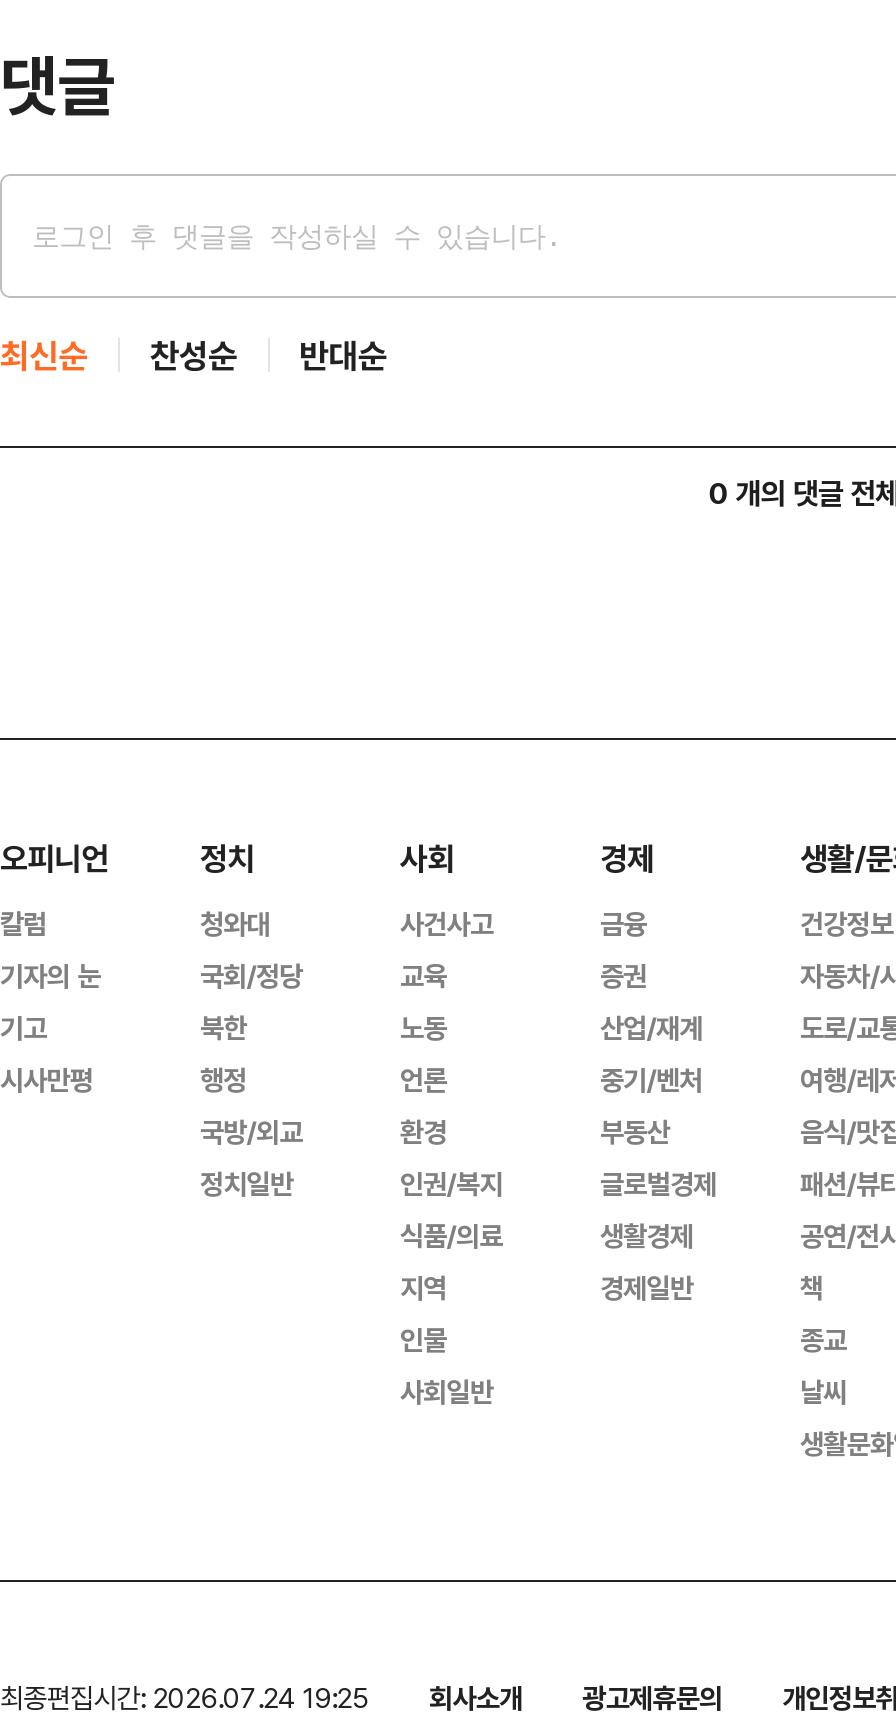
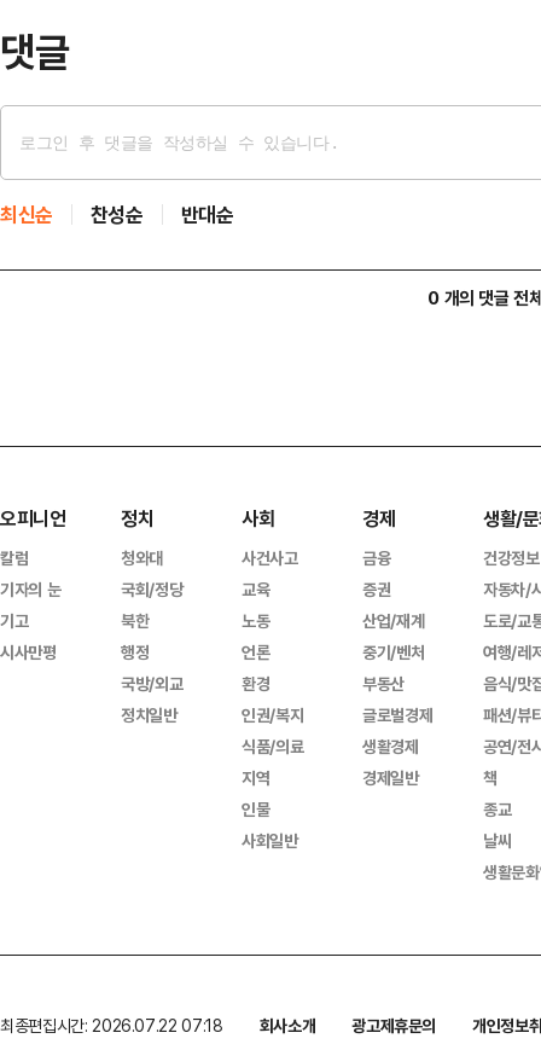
- 최종편집시간: 2026.07.24 19:25
+ 최종편집시간: 2026.07.22 07:18
